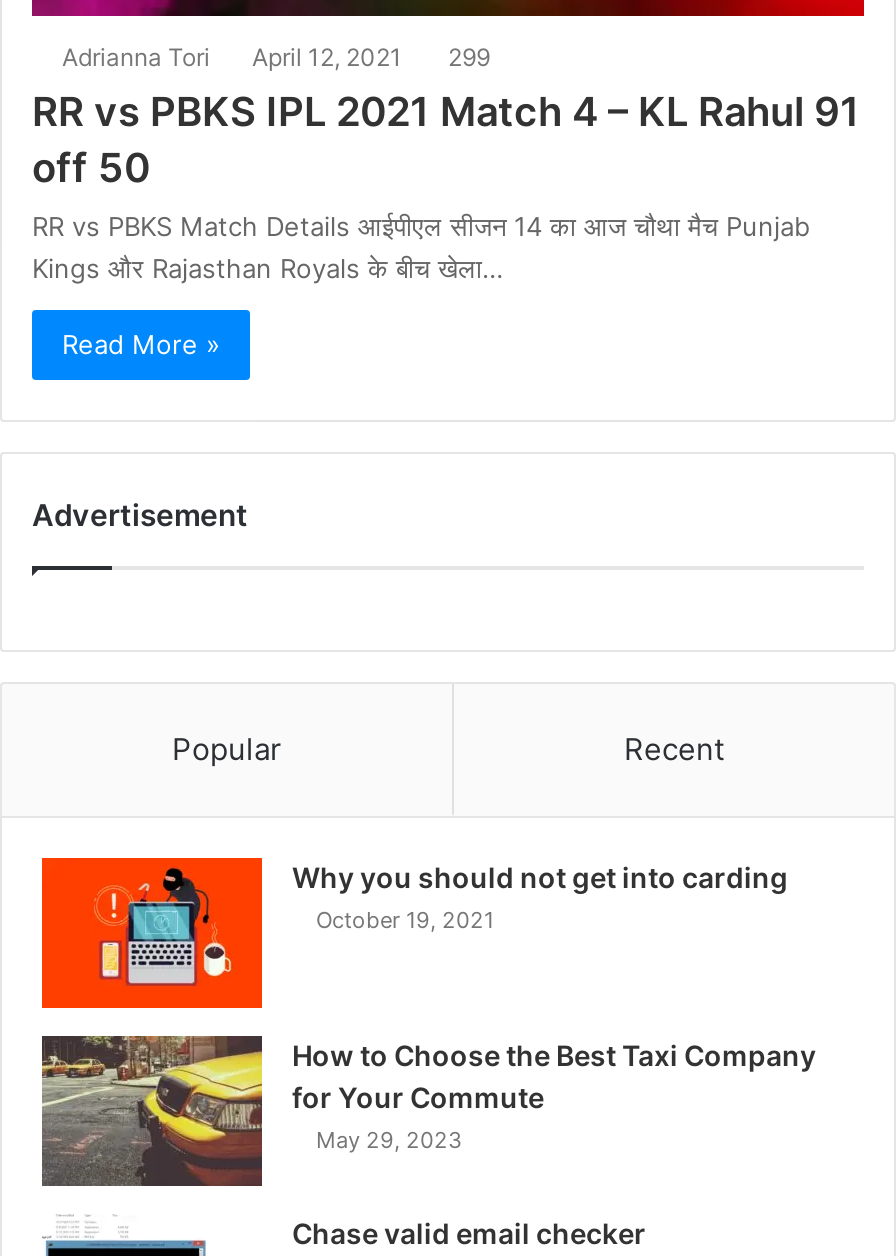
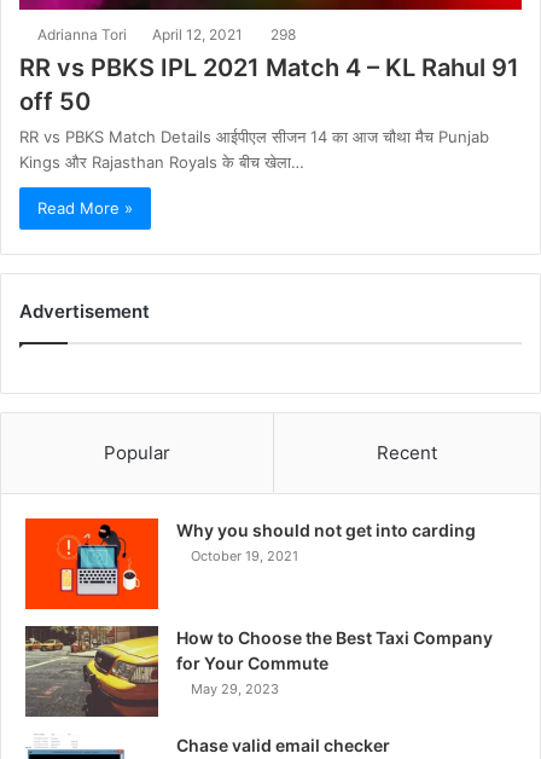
- Adrianna Tori April 12, 2021 299
+ Adrianna Tori April 12, 2021 298
